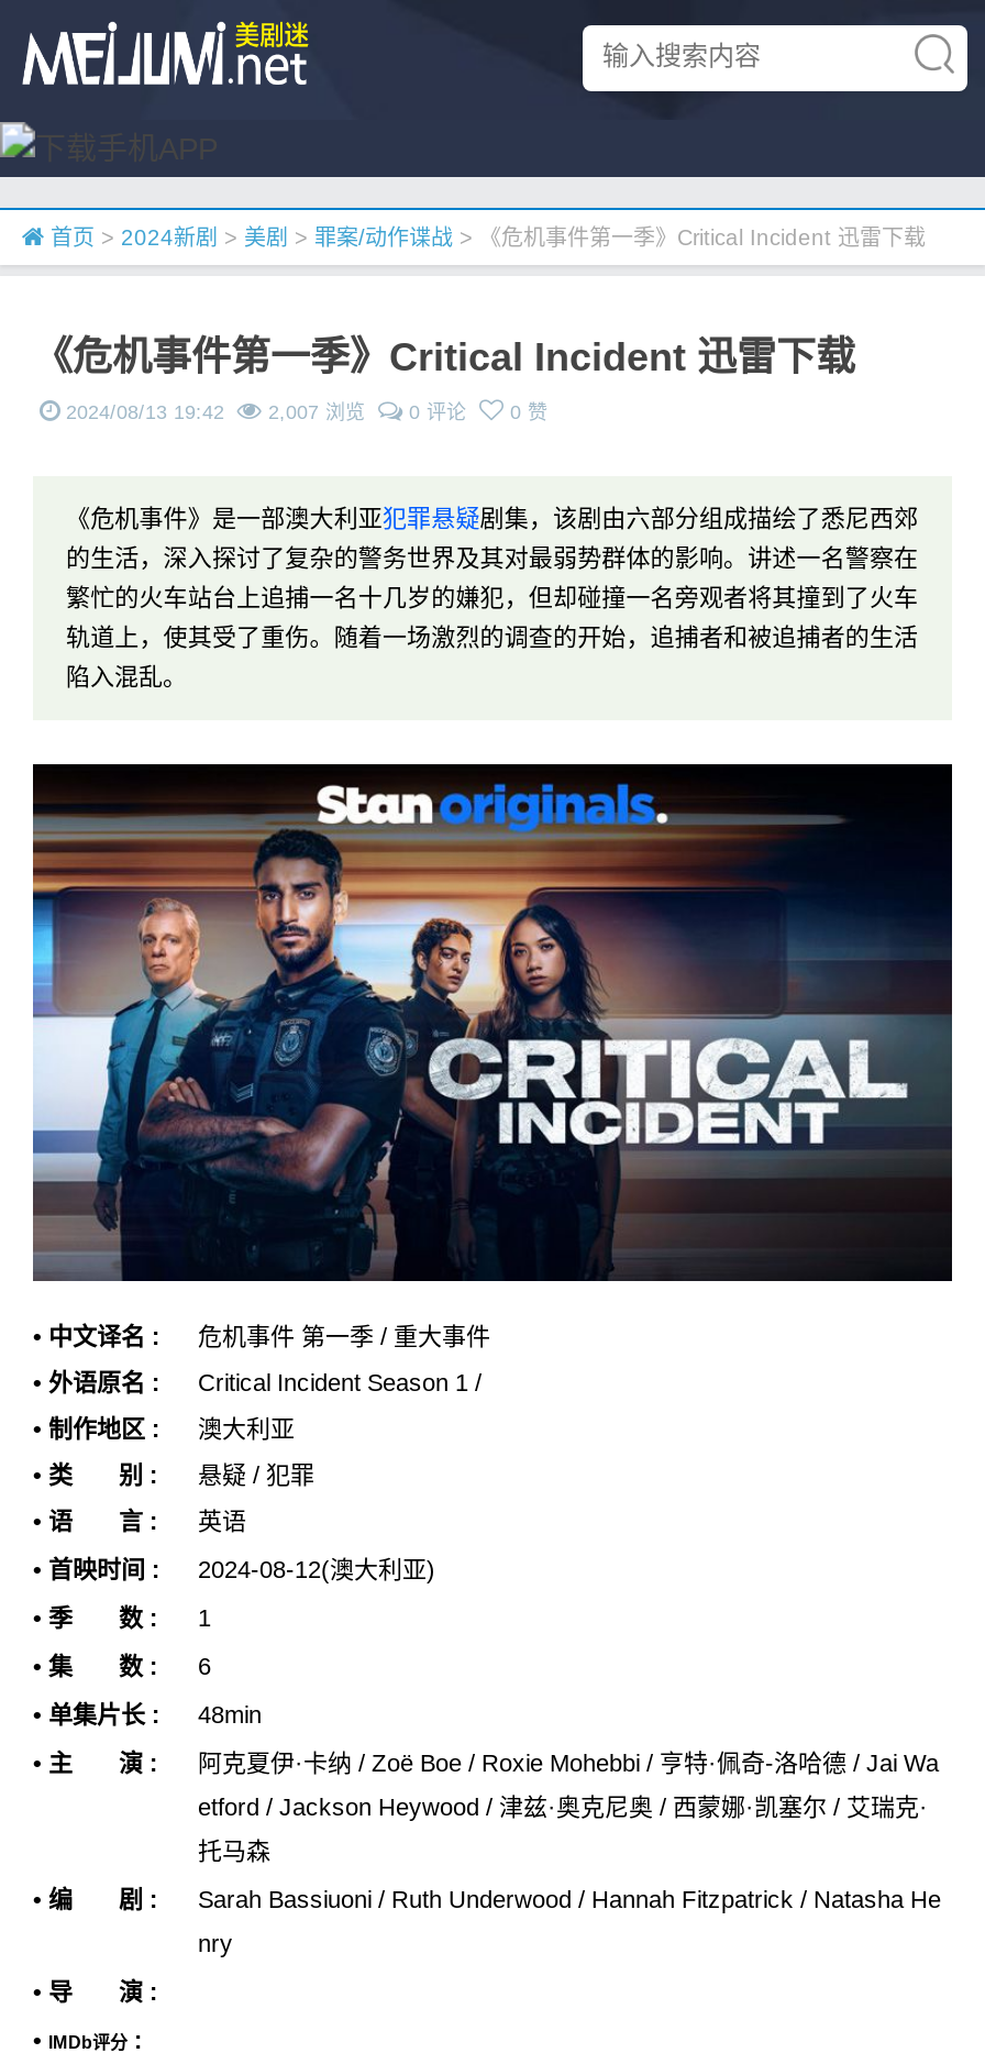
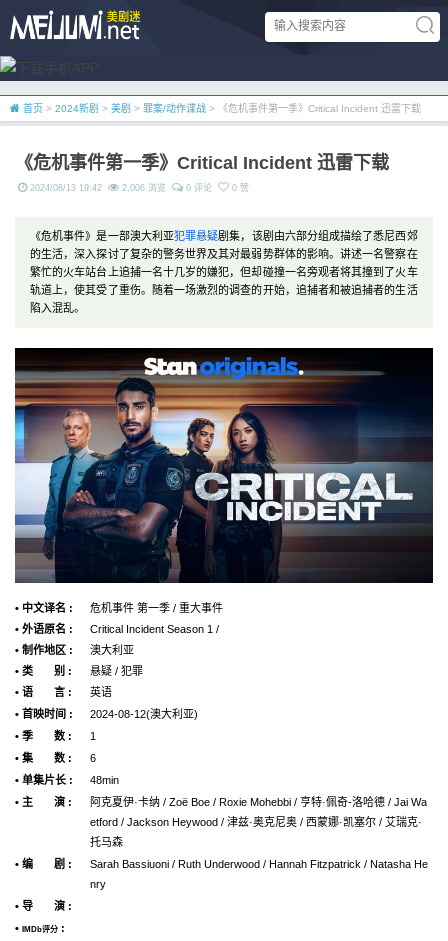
- 2024/08/13 19:42 2,007 浏览 0 评论 0 赞
+ 2024/08/13 19:42 2,006 浏览 0 评论 0 赞
